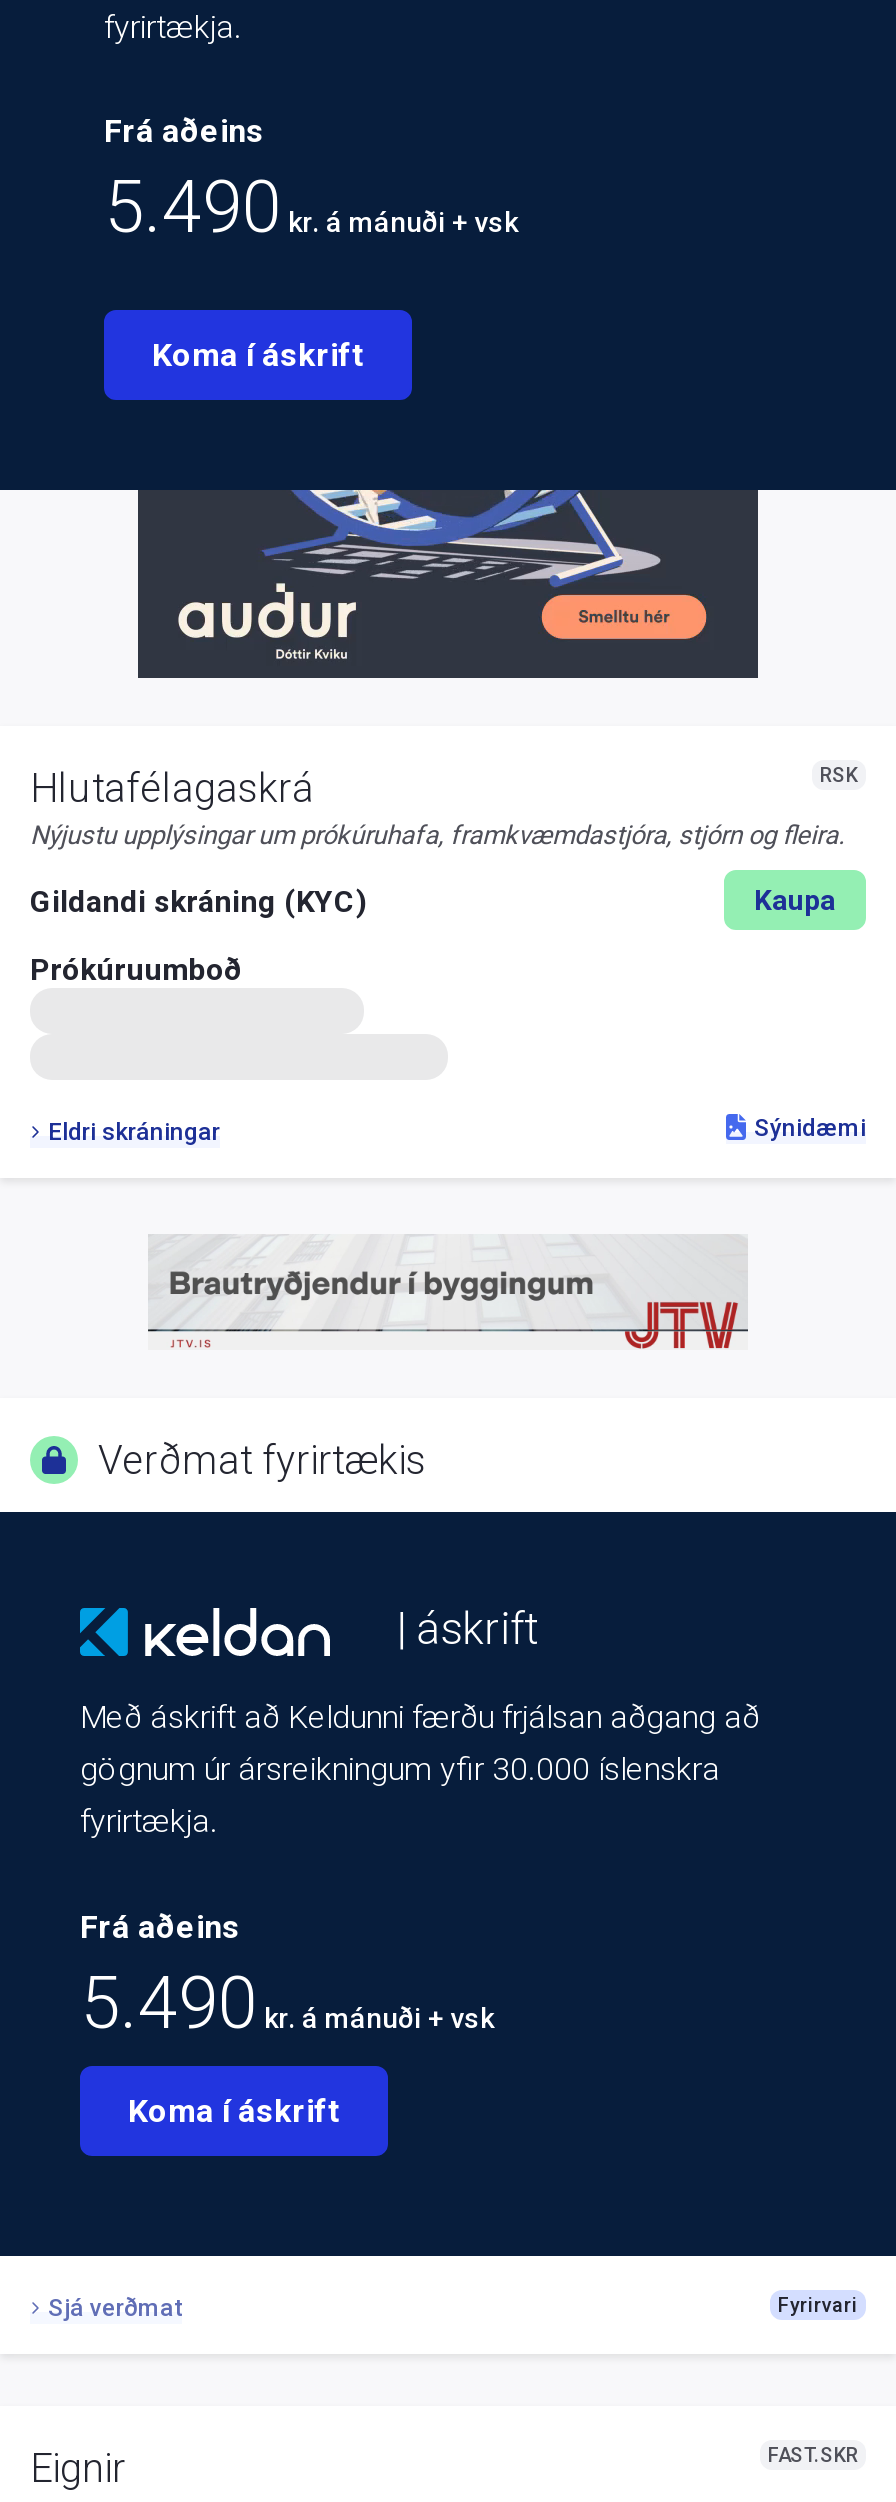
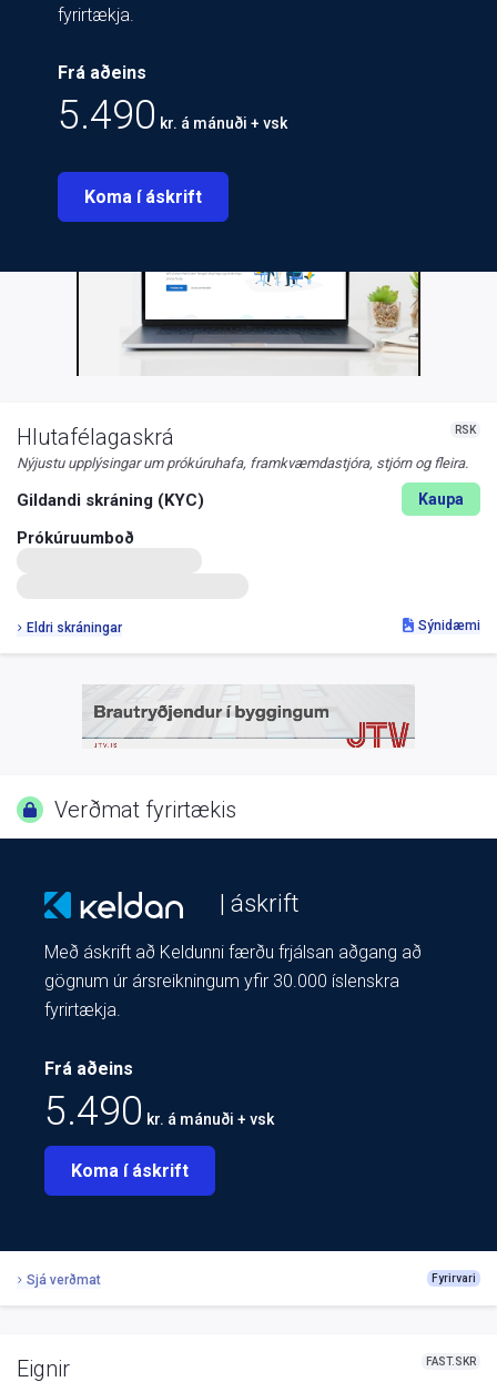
- [image]
+ [image]
